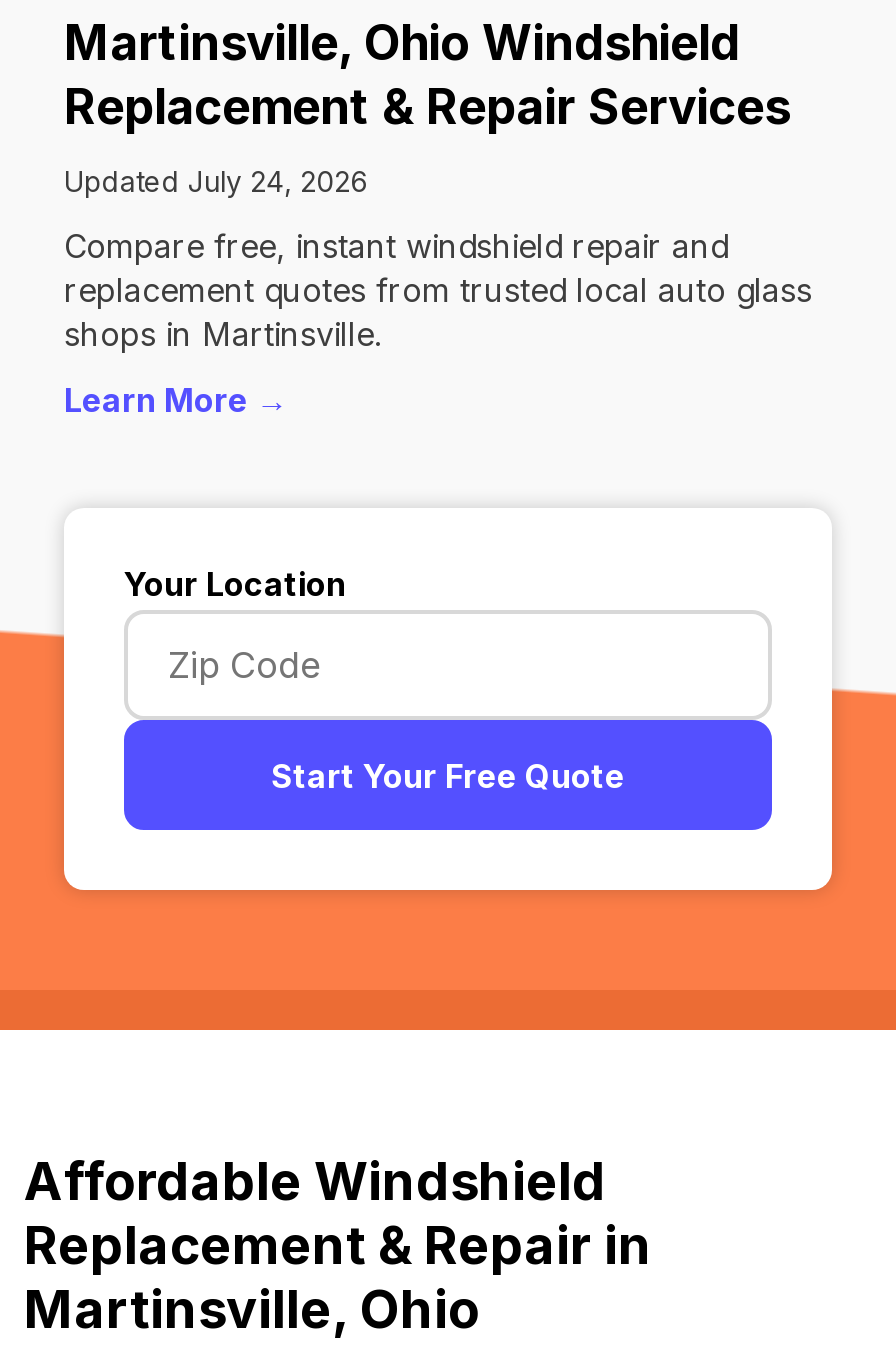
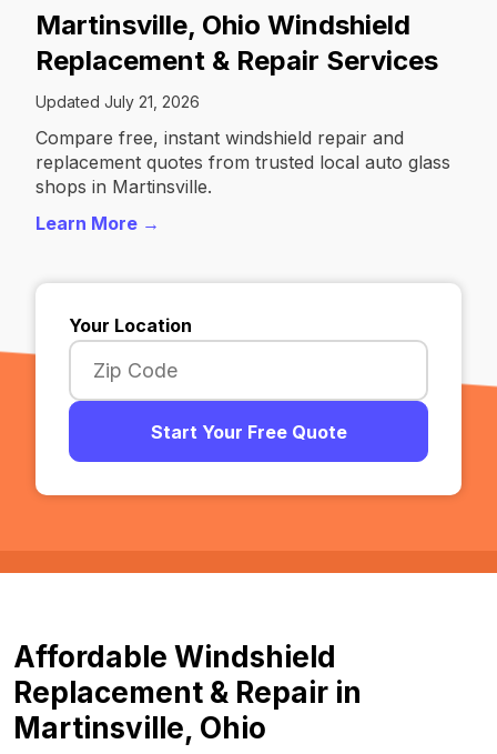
- Updated July 24, 2026
+ Updated July 21, 2026
